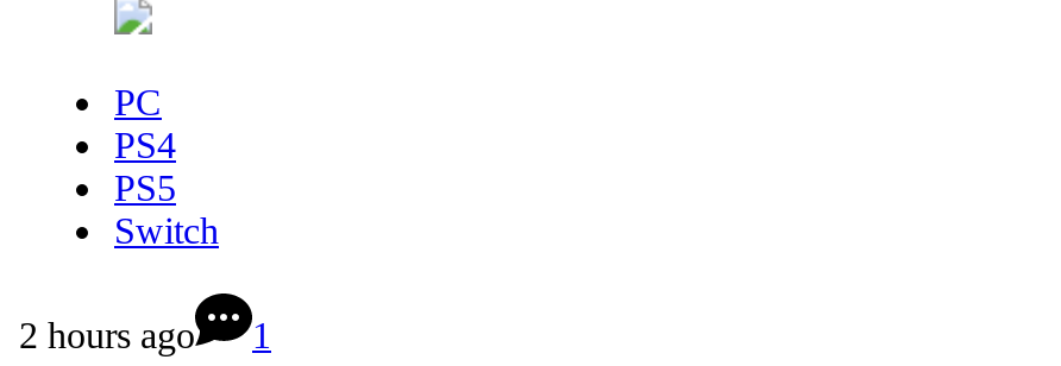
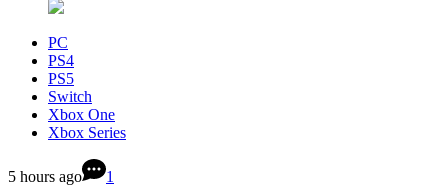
- 2 hours ago
+ Xbox One
+ Xbox Series
+ 5 hours ago
